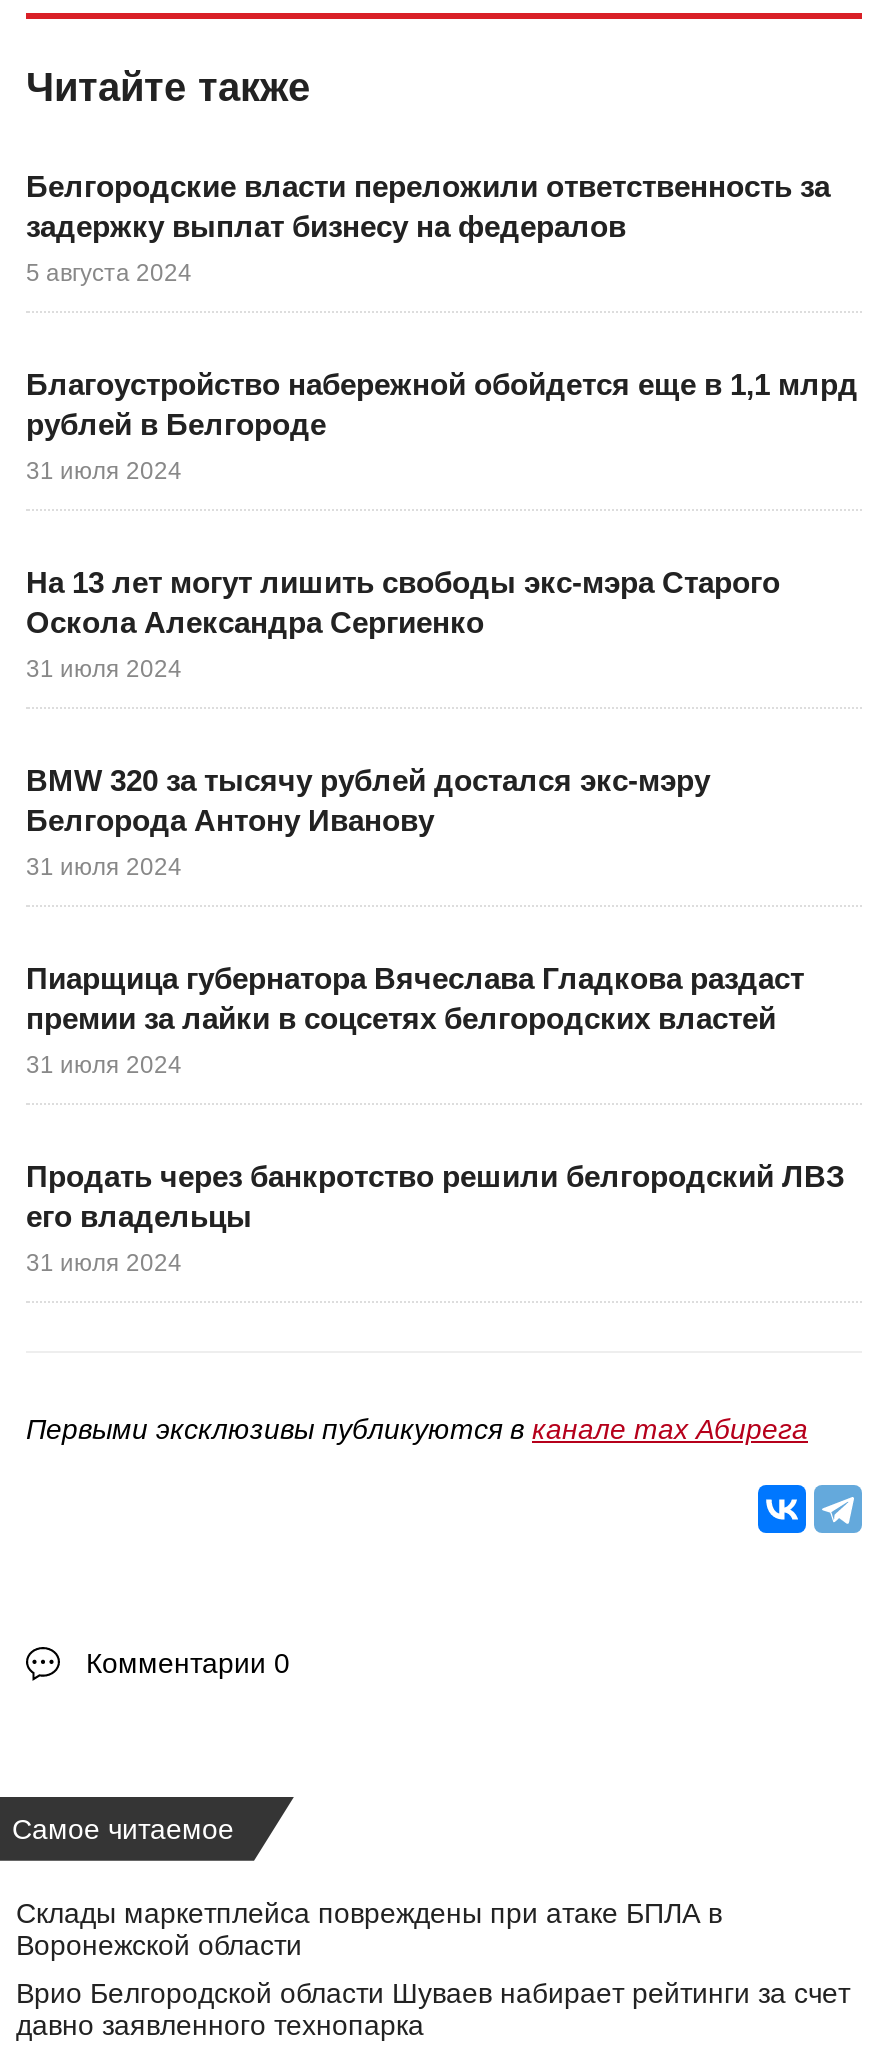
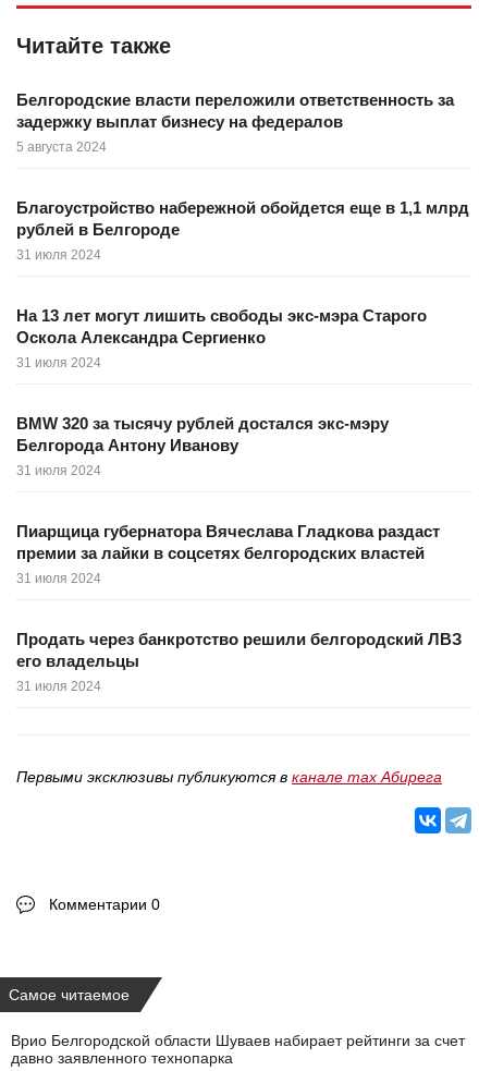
- Склады маркетплейса повреждены при атаке БПЛА в
- Воронежской области
